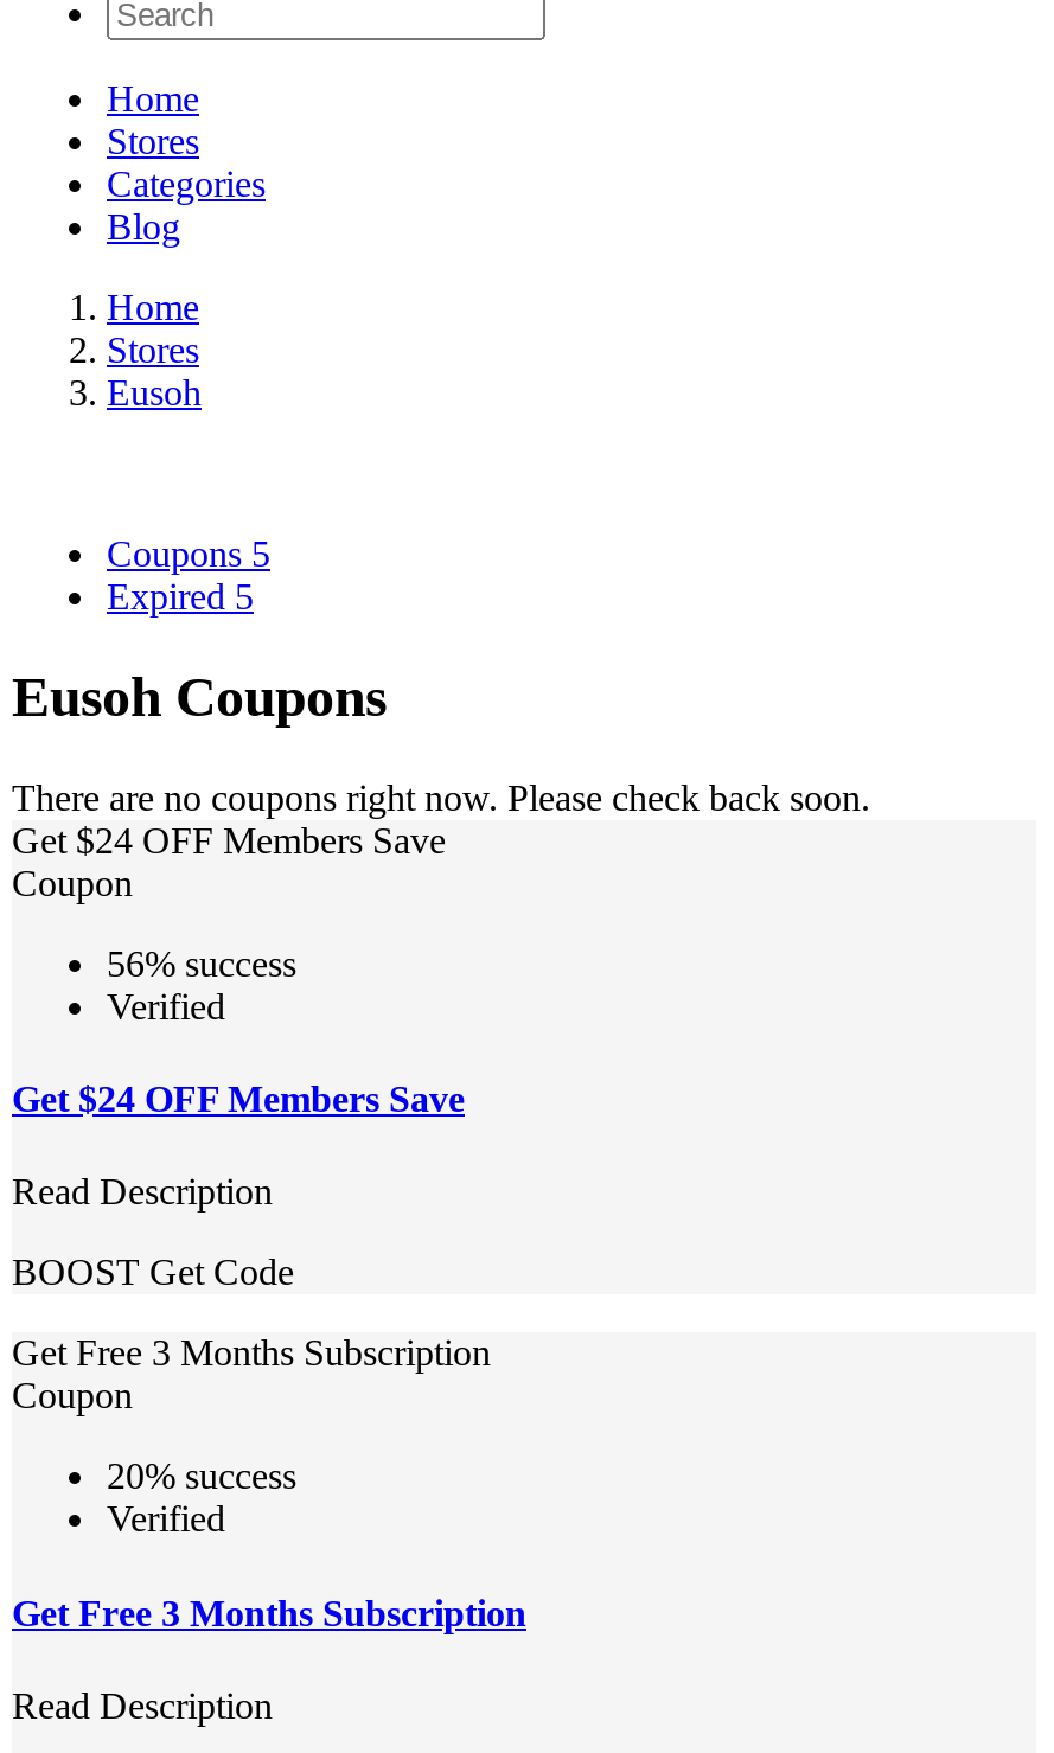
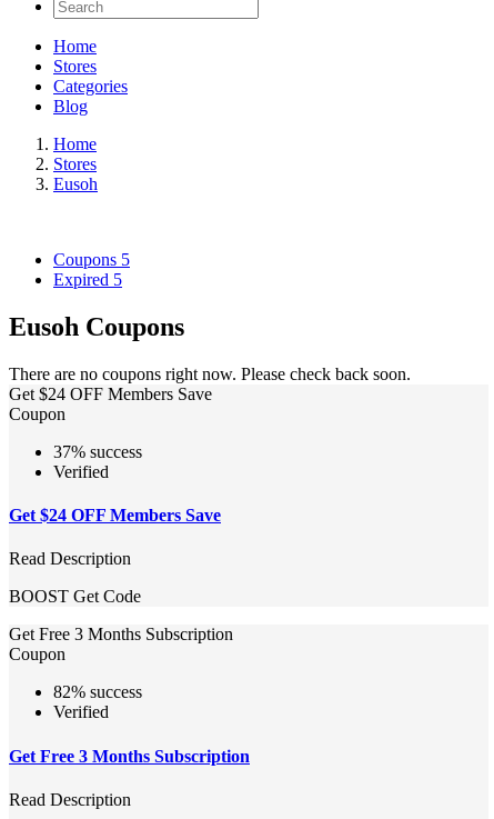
- 56% success
+ 37% success

- 20% success
+ 82% success
